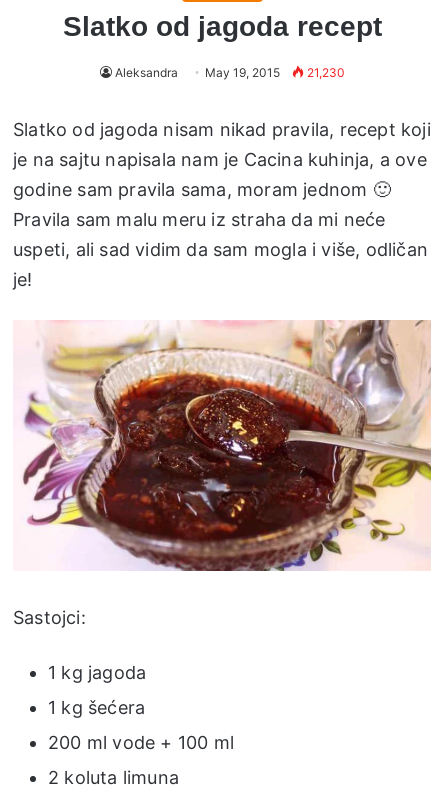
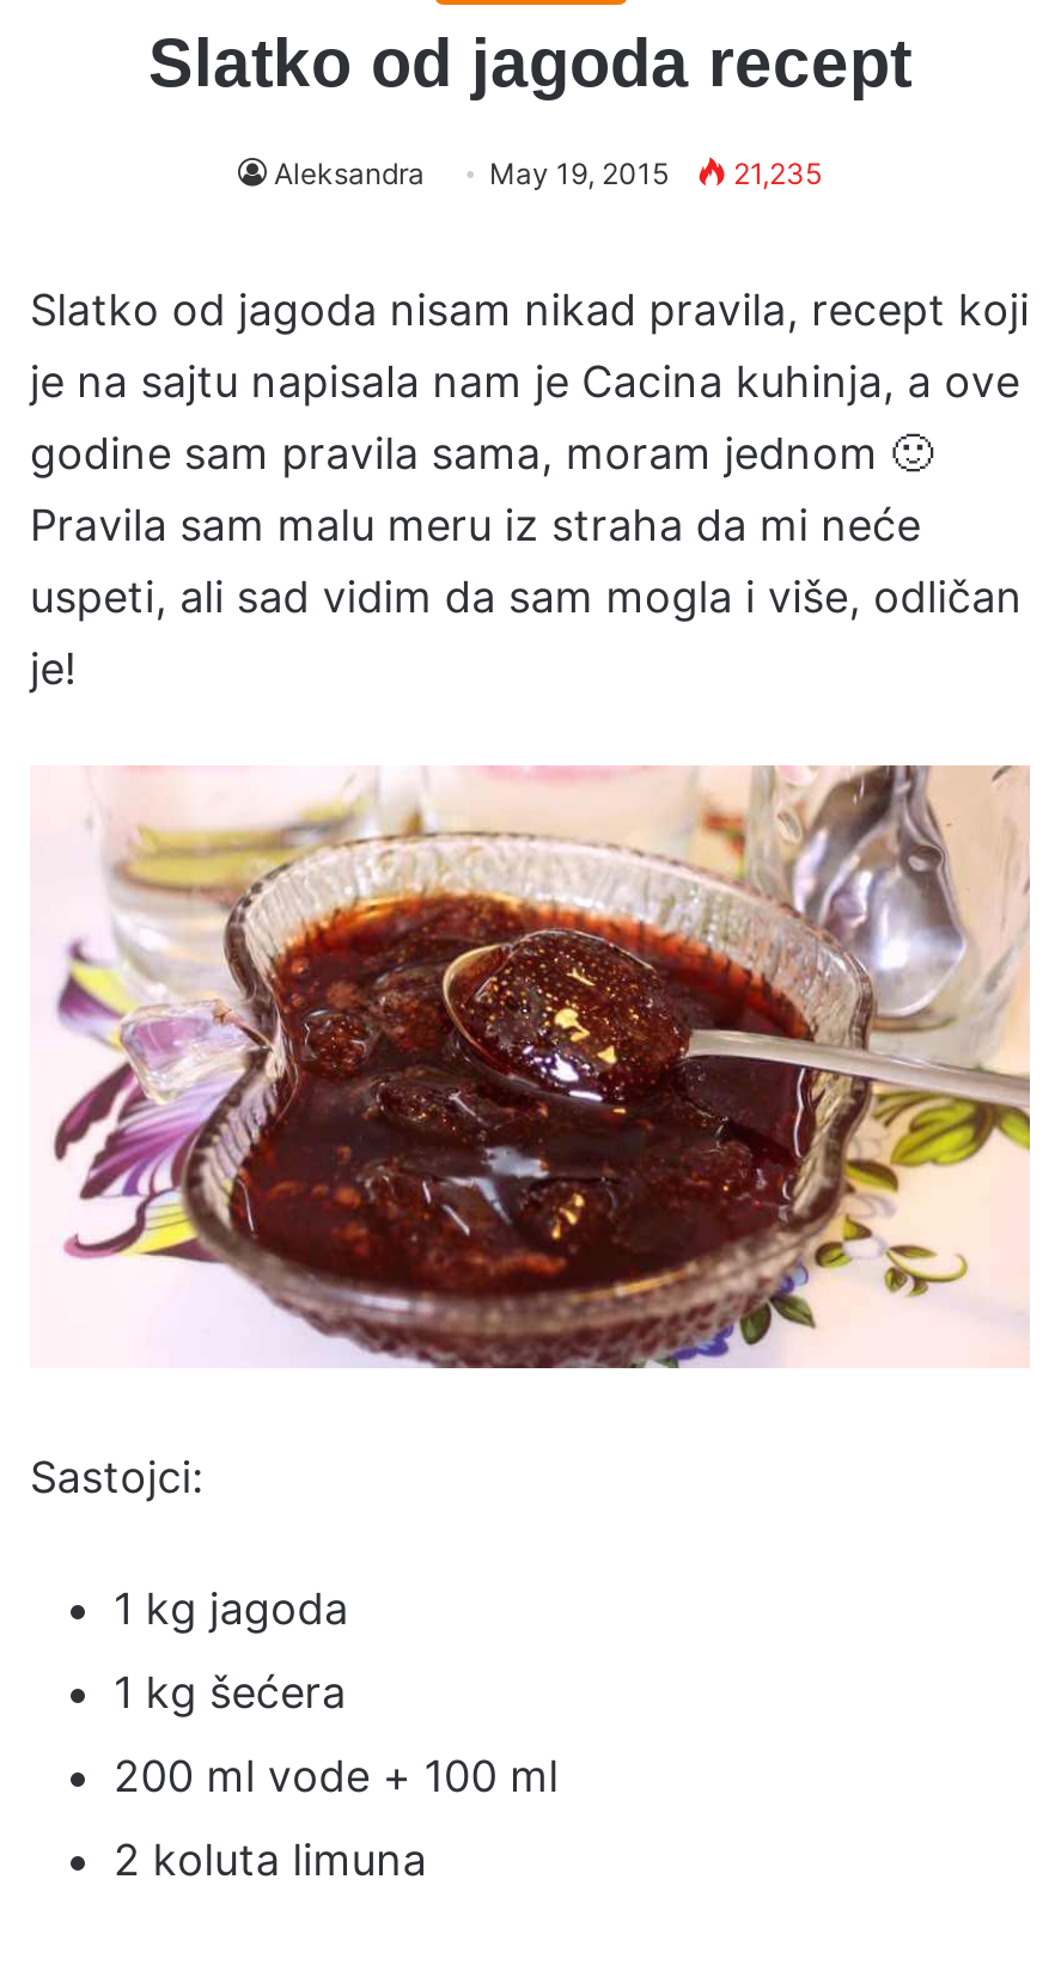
- Aleksandra May 19, 2015 21,230
+ Aleksandra May 19, 2015 21,235
